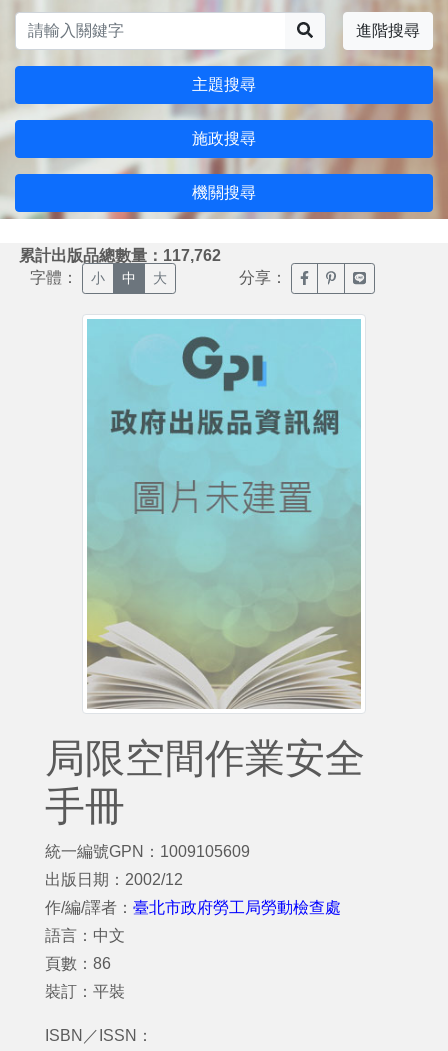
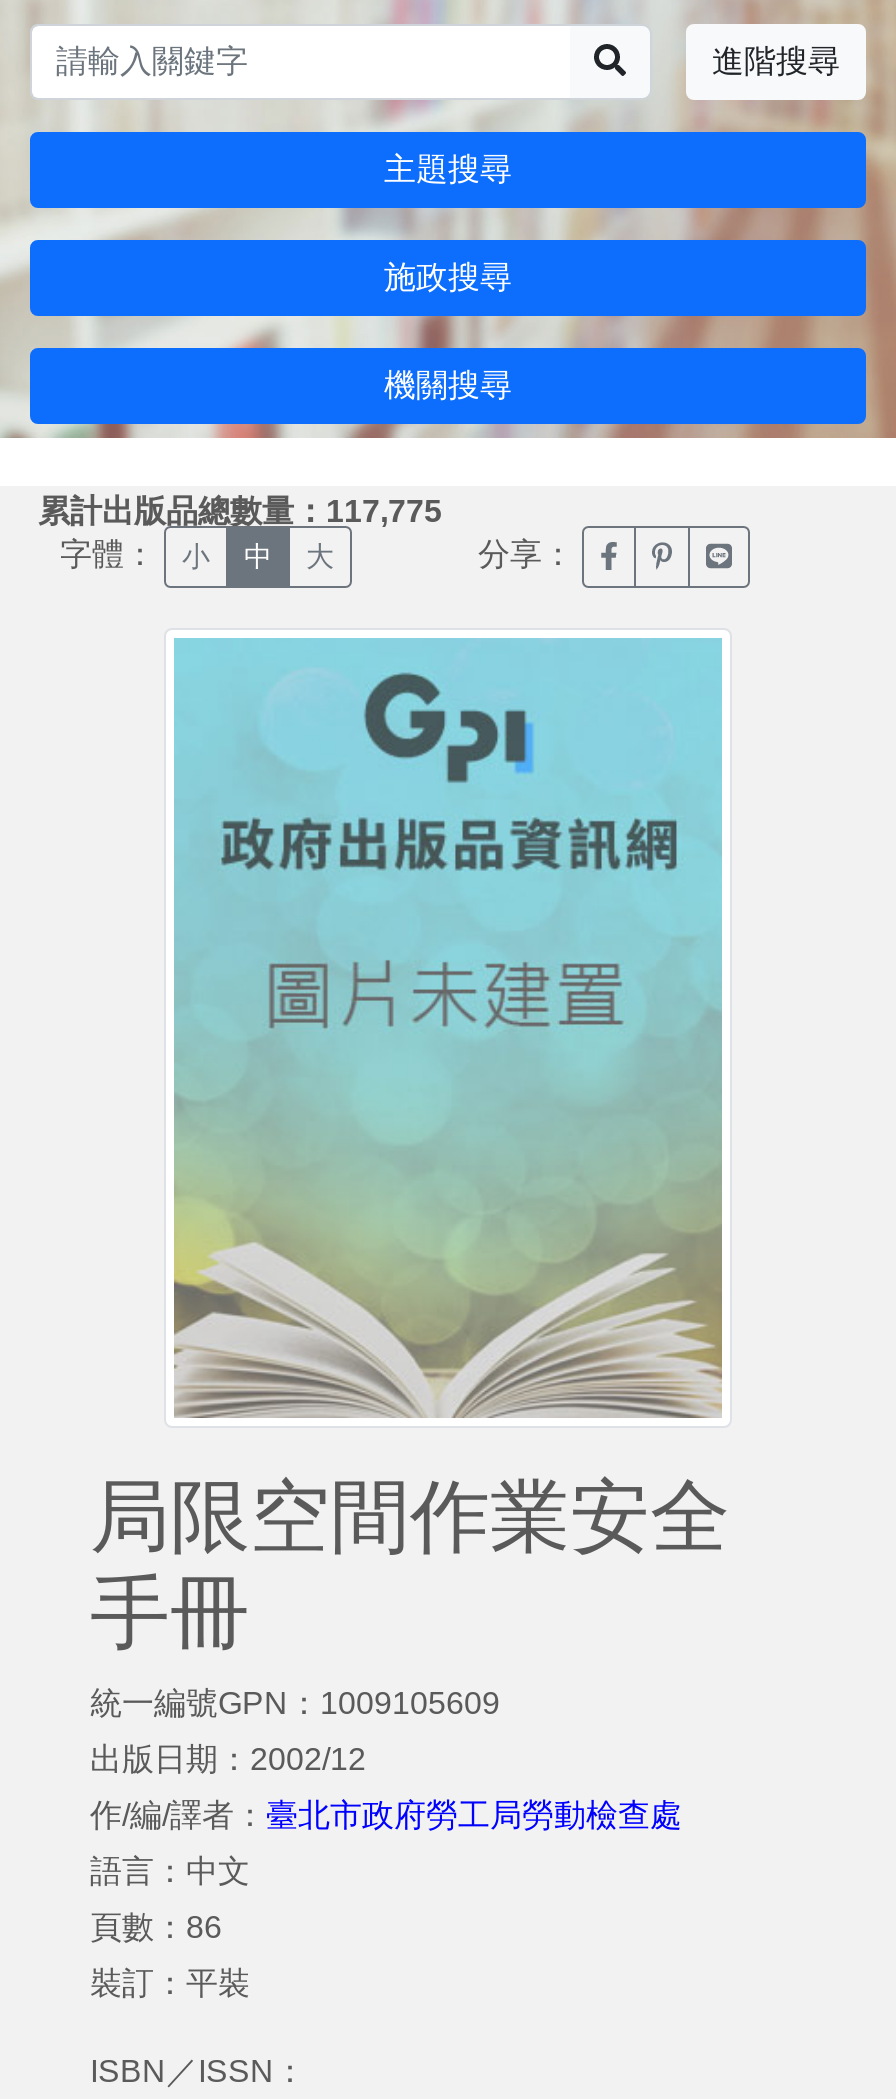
- 累計出版品總數量：117,762
+ 累計出版品總數量：117,775
